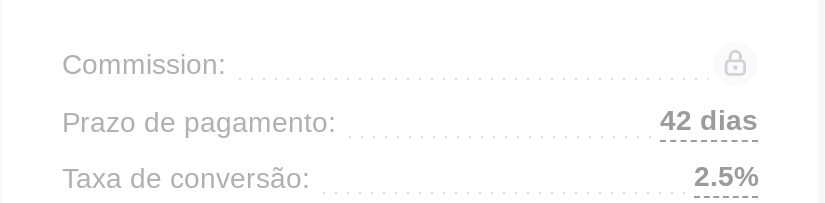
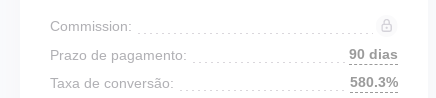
- 42 dias
+ 90 dias

- 2.5%
+ 580.3%
